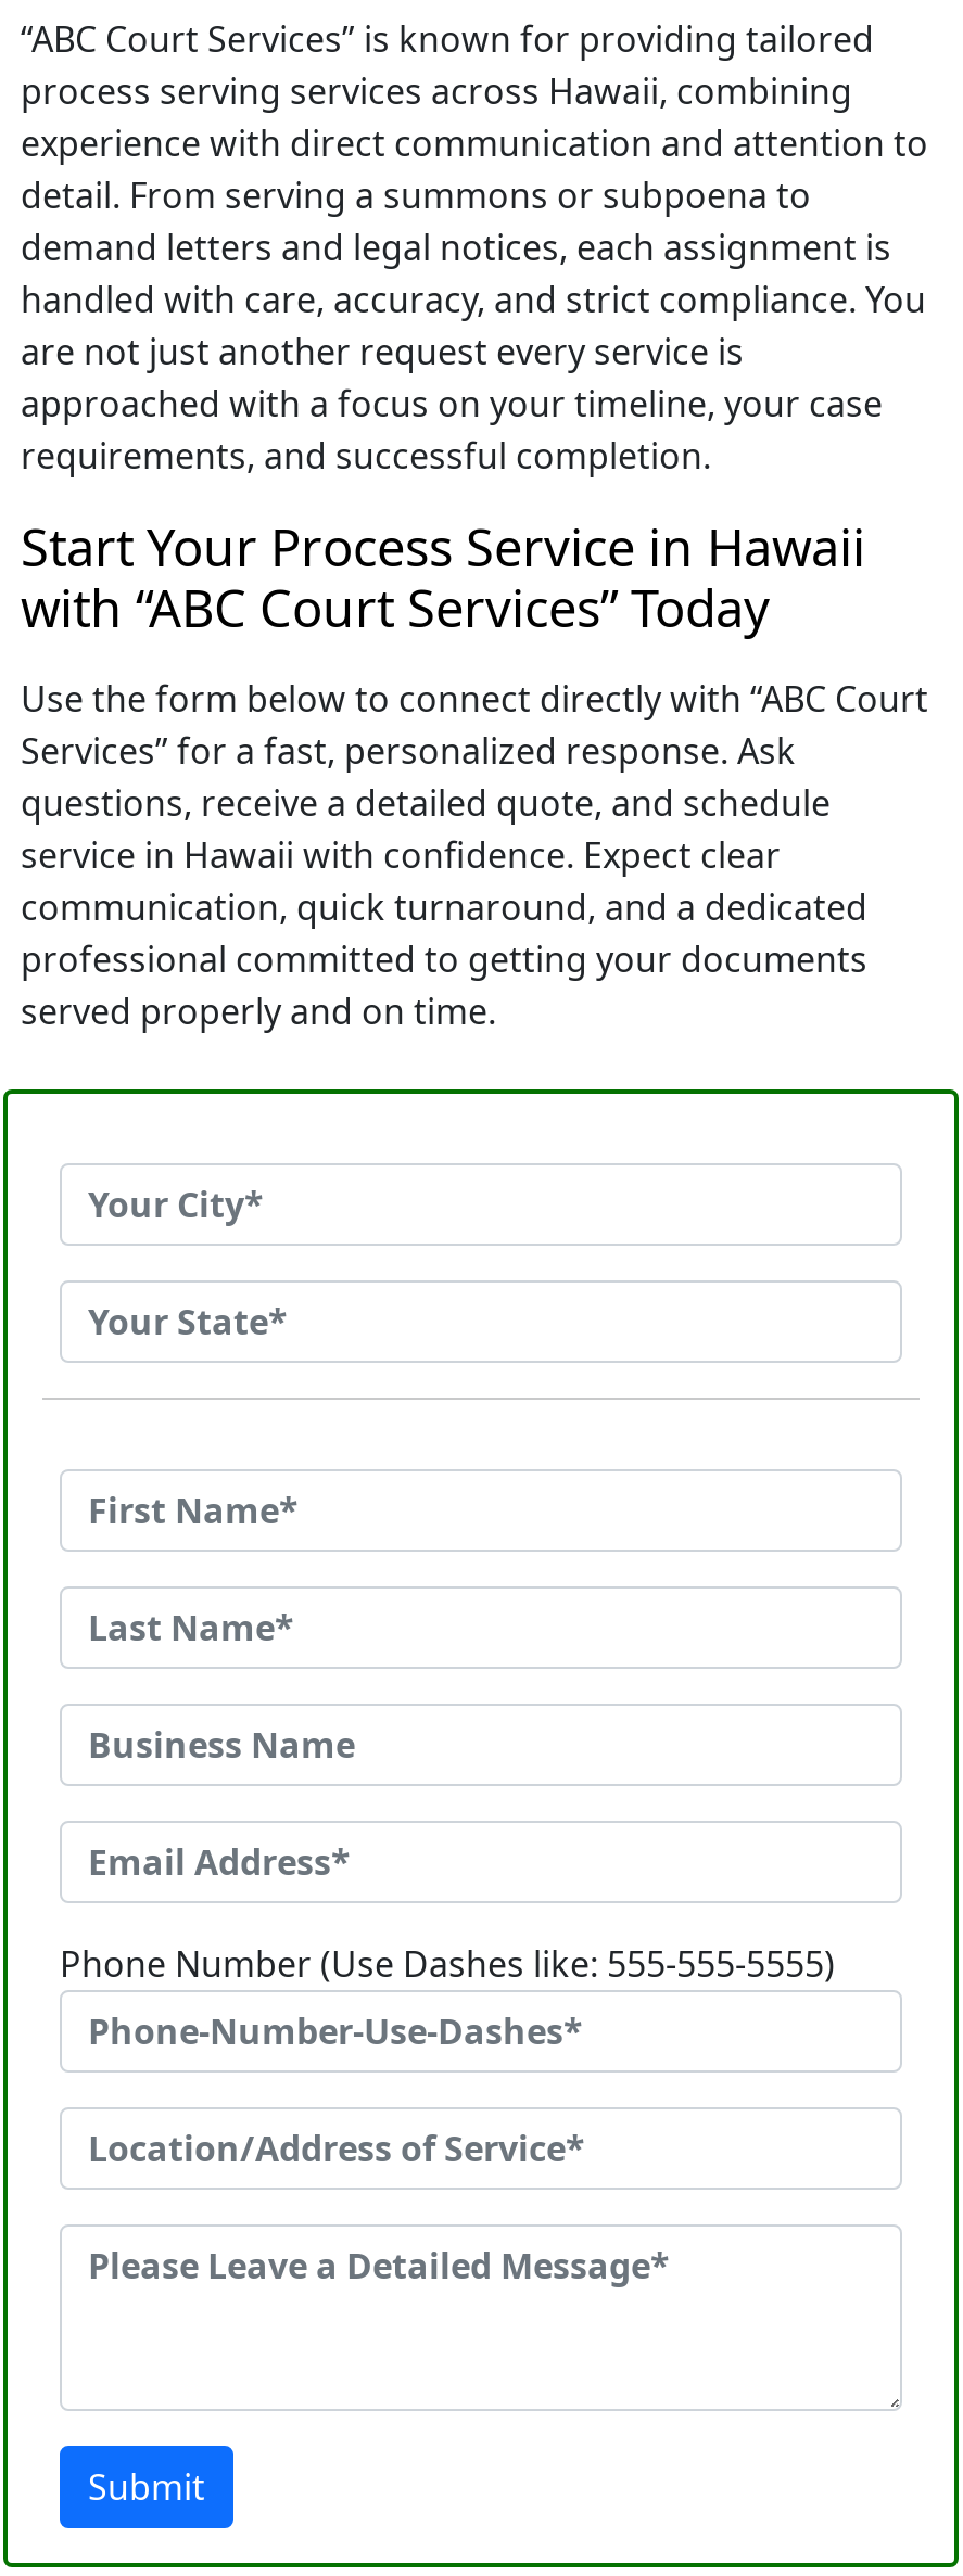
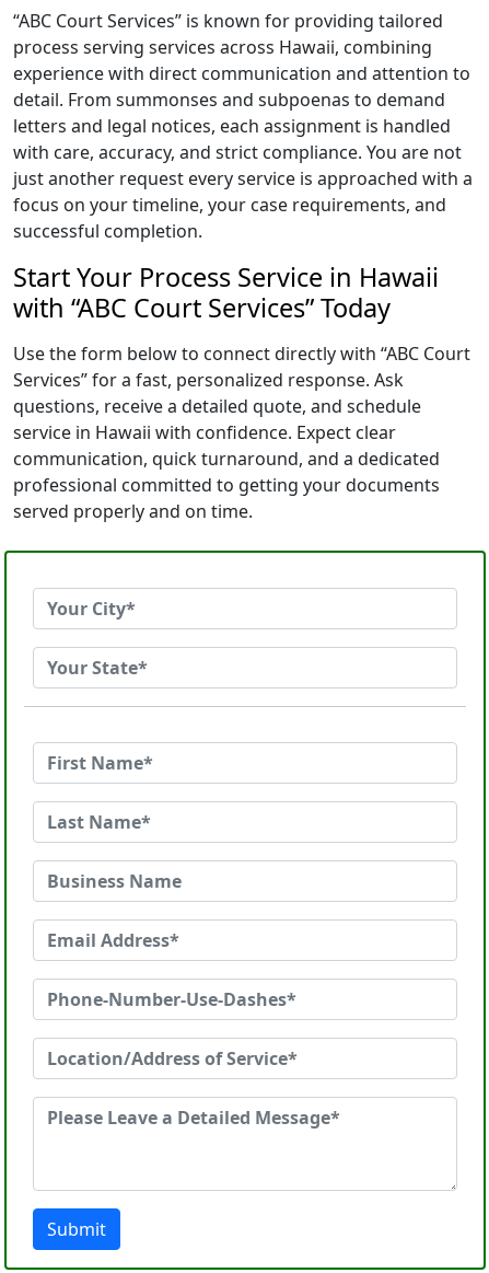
- detail. From serving a summons or subpoena to
- demand letters and legal notices, each assignment is
- handled with care, accuracy, and strict compliance. You
- are not just another request every service is
- approached with a focus on your timeline, your case
- requirements, and successful completion.
+ detail. From summonses and subpoenas to demand
+ letters and legal notices, each assignment is handled
+ with care, accuracy, and strict compliance. You are not
+ just another request every service is approached with a
+ focus on your timeline, your case requirements, and
+ successful completion.

- Phone Number (Use Dashes like: 555-555-5555)
